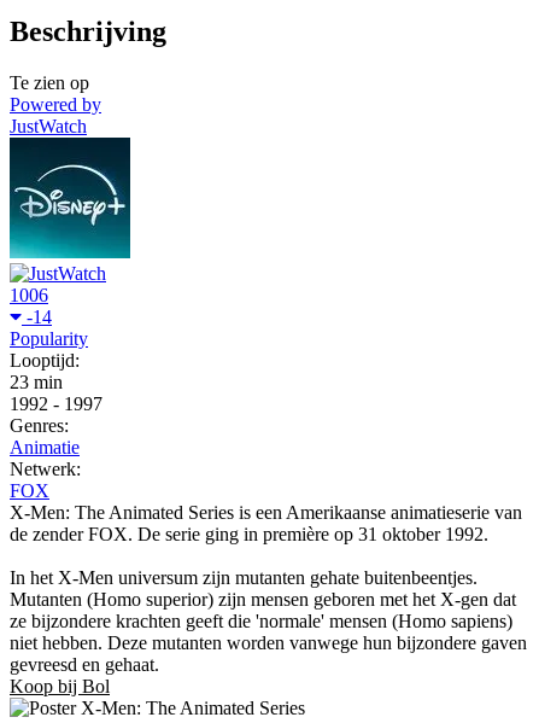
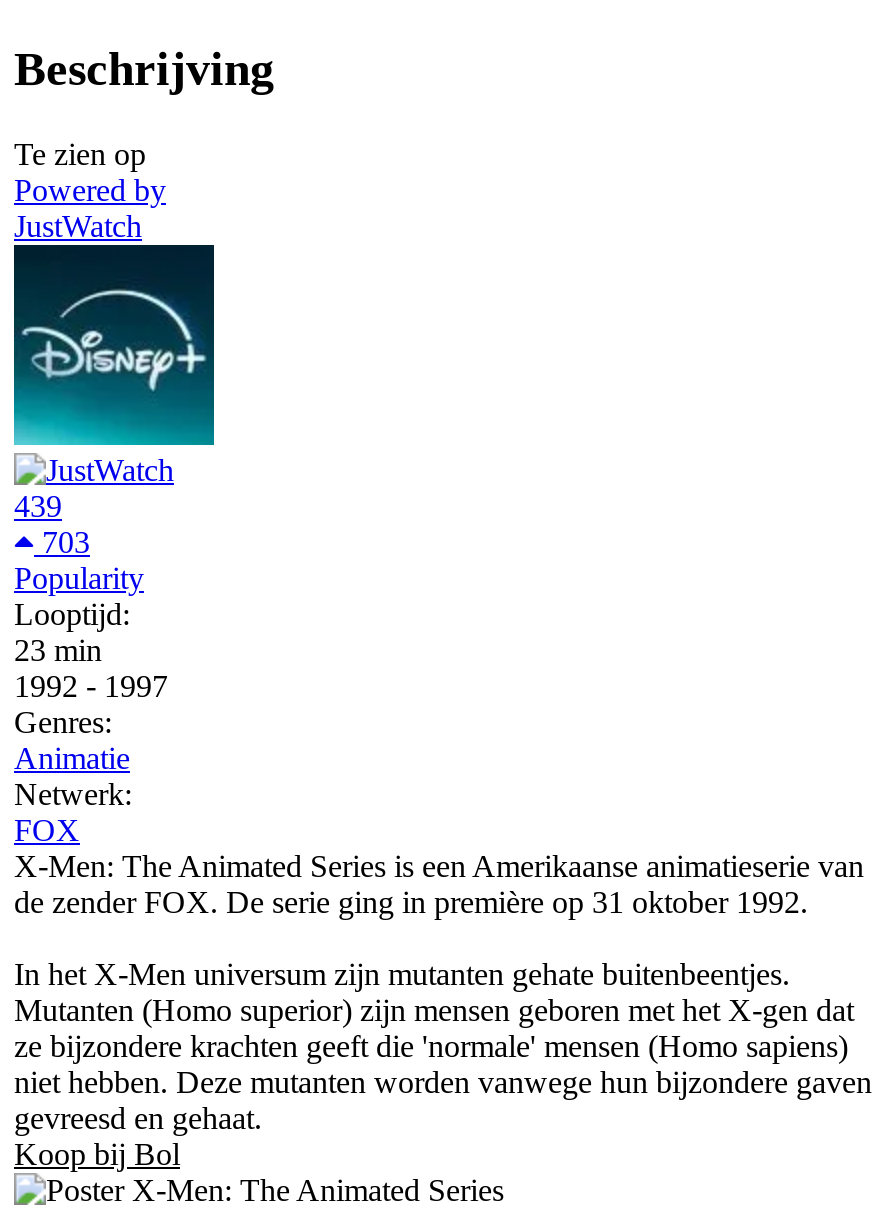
- 1006
+ 439

- -14
+ 703
